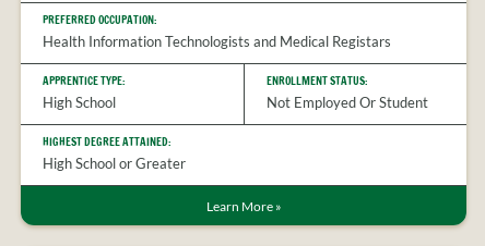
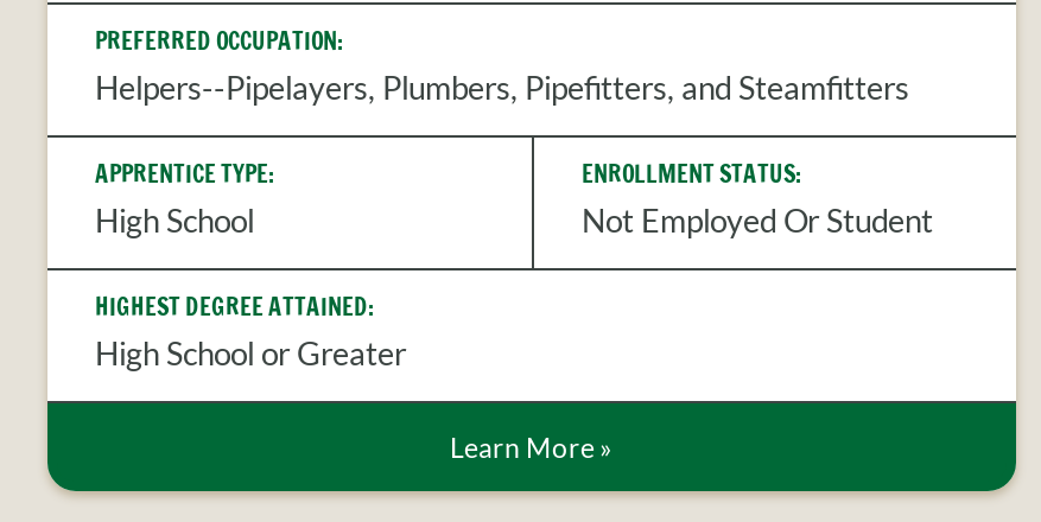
- Health Information Technologists and Medical Registars
+ Helpers--Pipelayers, Plumbers, Pipefitters, and Steamfitters
